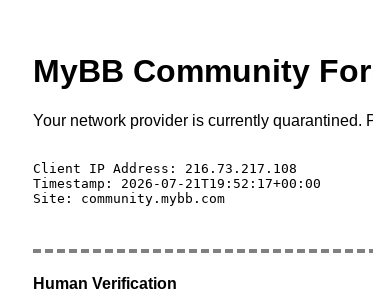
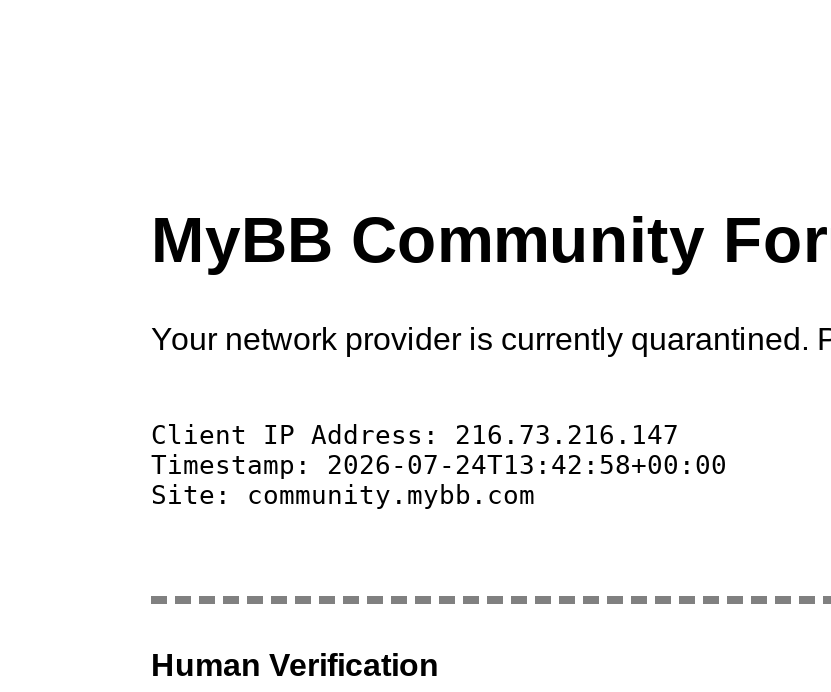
- Client IP Address: 216.73.217.108
+ Client IP Address: 216.73.216.147

- Timestamp: 2026-07-21T19:52:17+00:00
+ Timestamp: 2026-07-24T13:42:58+00:00
